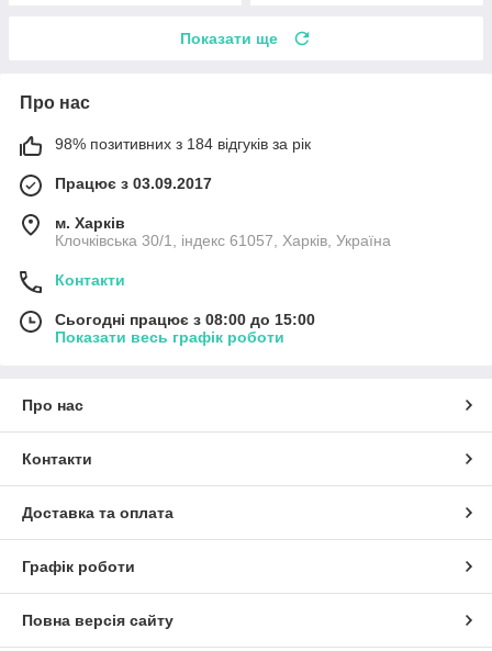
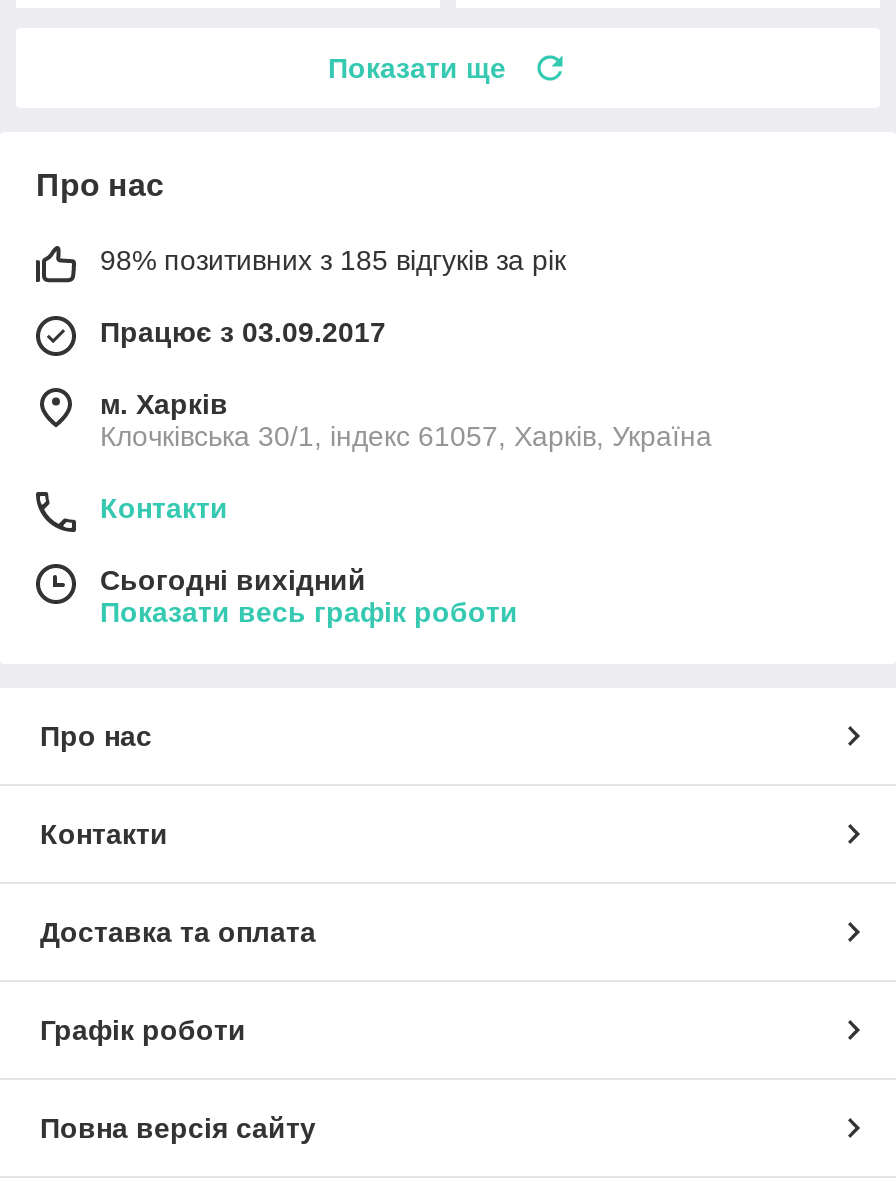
- 98% позитивних з 184 відгуків за рік
+ 98% позитивних з 185 відгуків за рік

- Сьогодні працює з 08:00 до 15:00
+ Сьогодні вихідний
